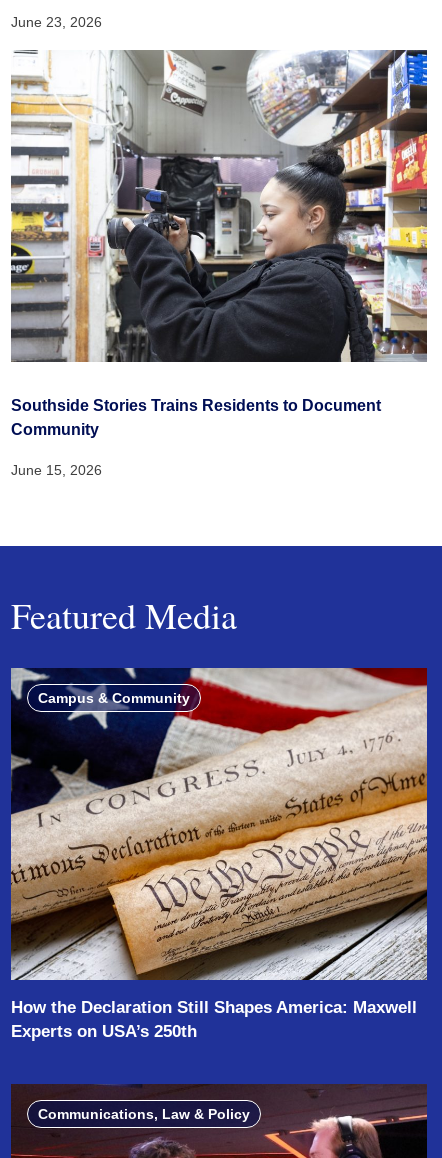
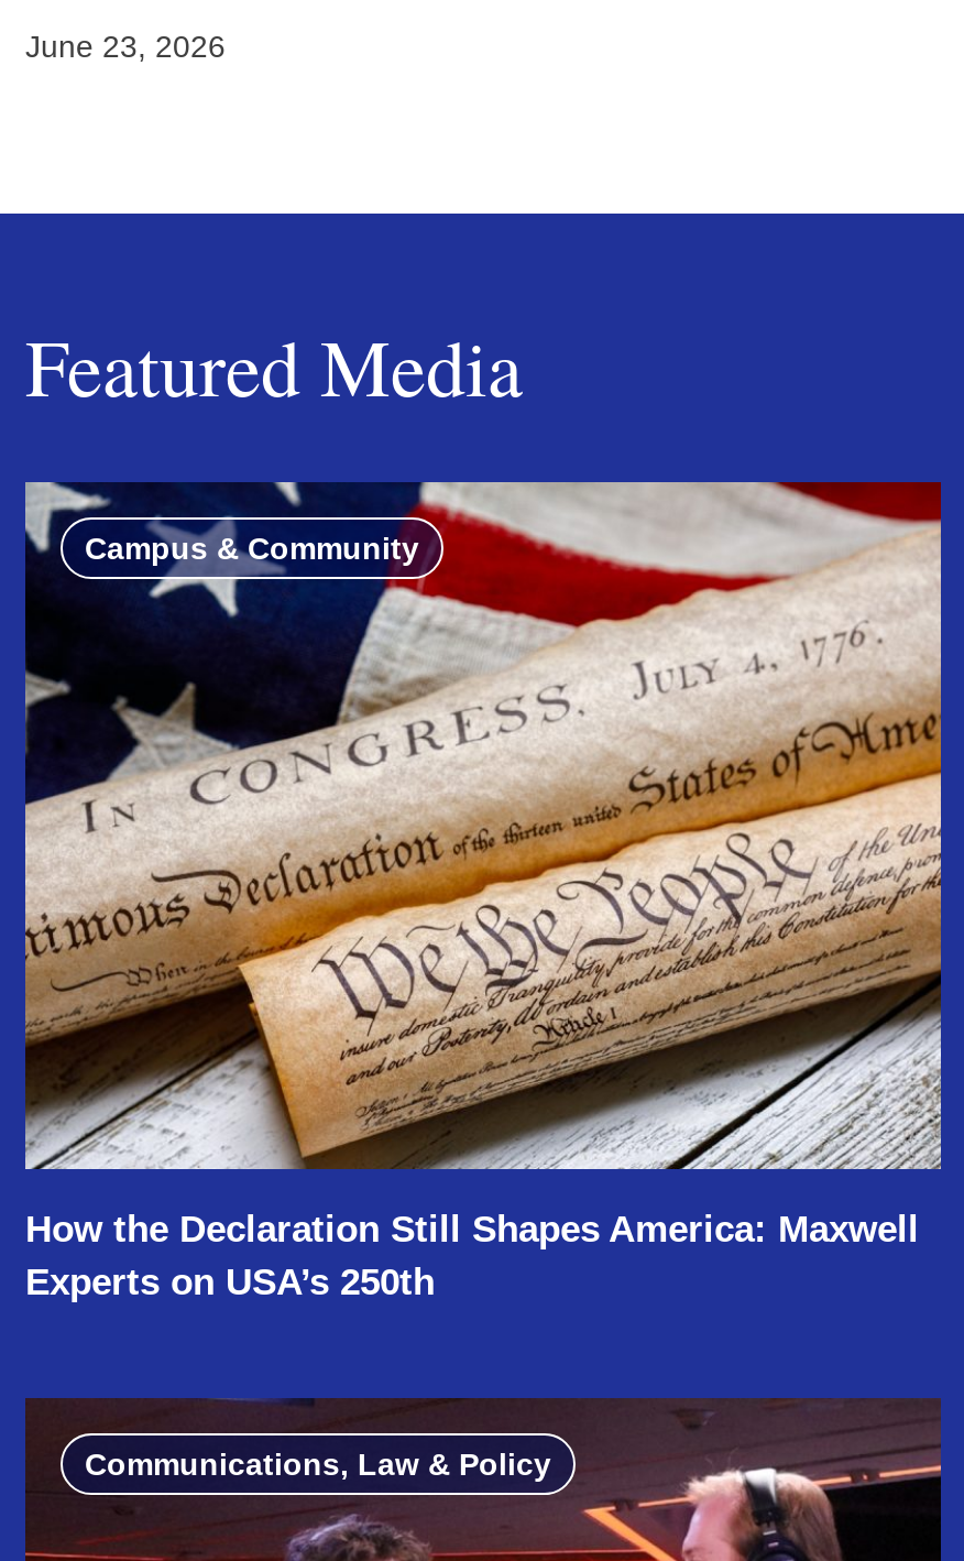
- [image]
- Southside Stories Trains Residents to Document
- Community
- June 15, 2026
